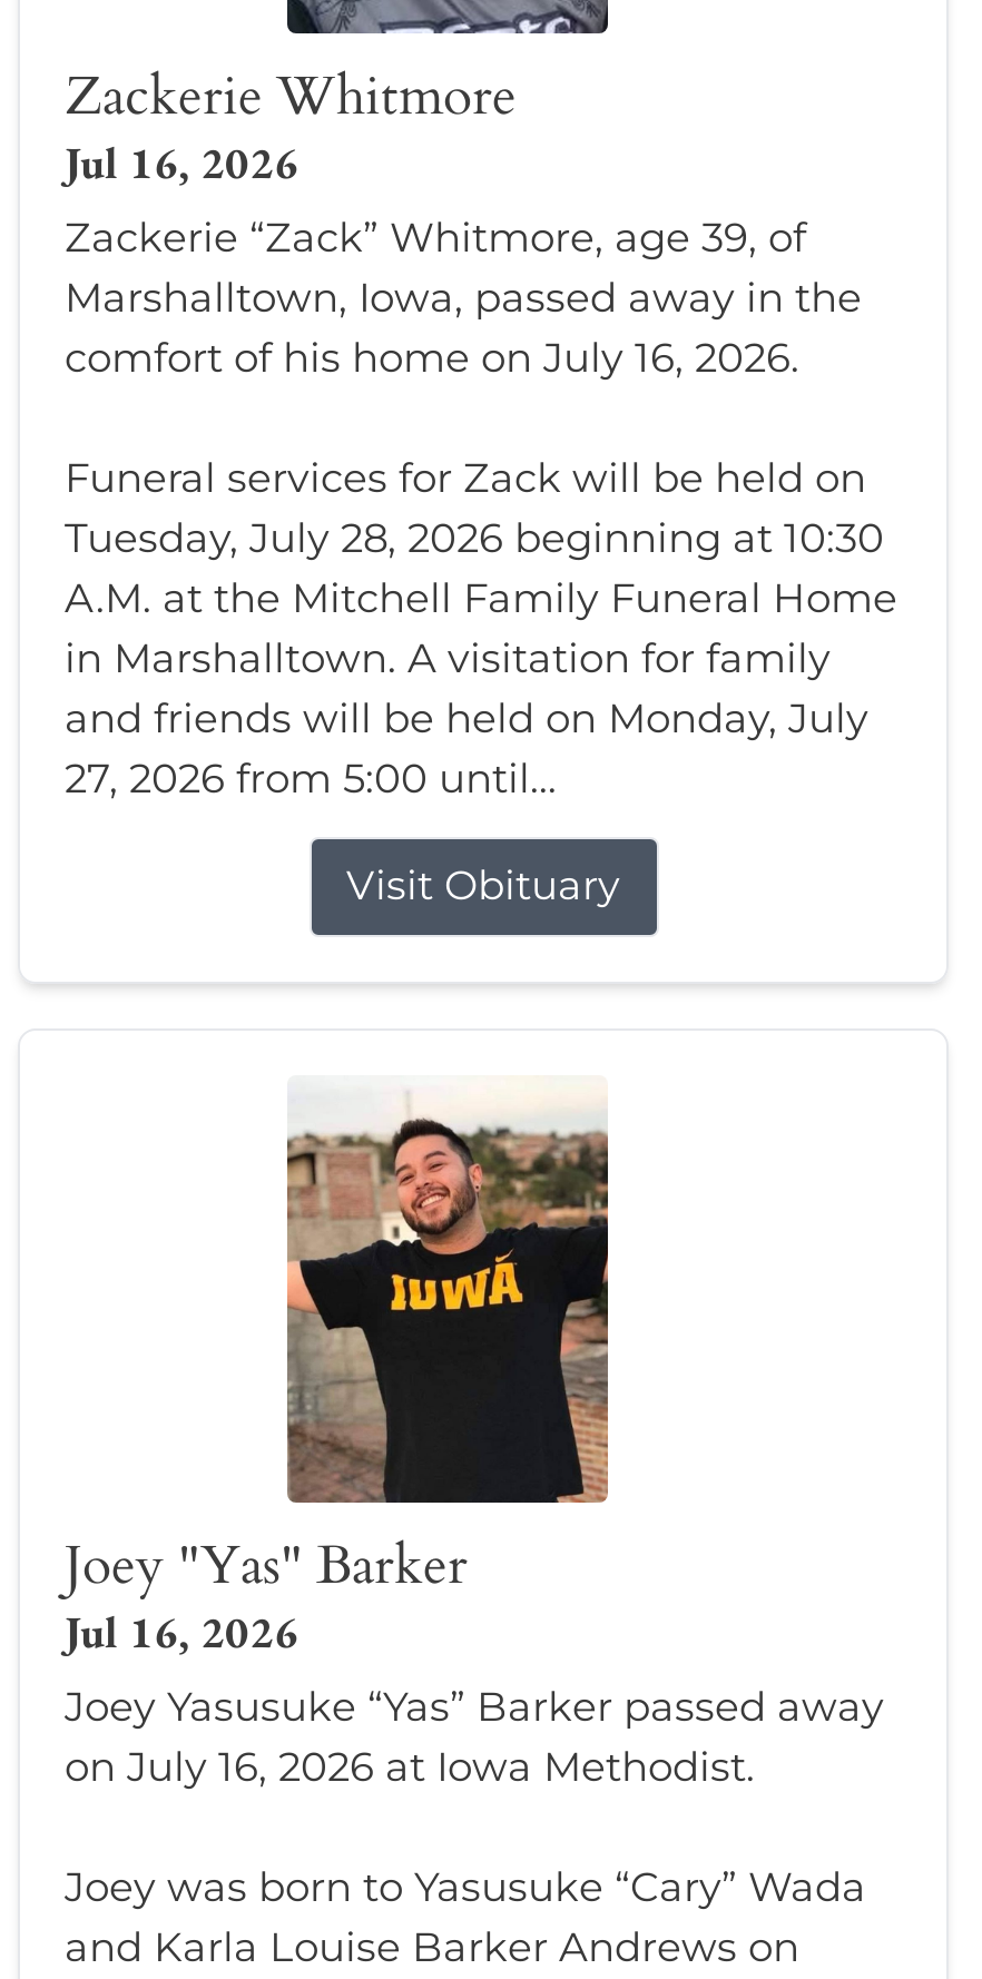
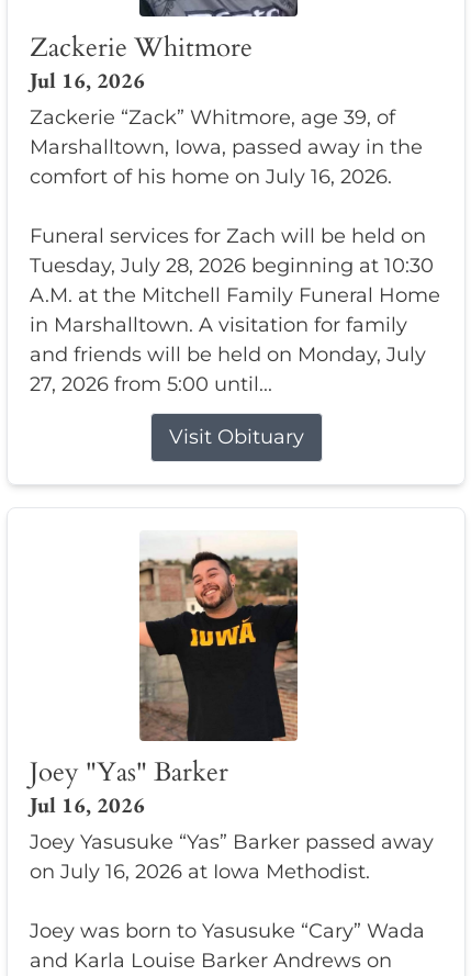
- Funeral services for Zack will be held on
+ Funeral services for Zach will be held on
